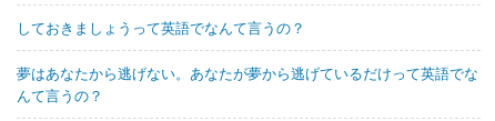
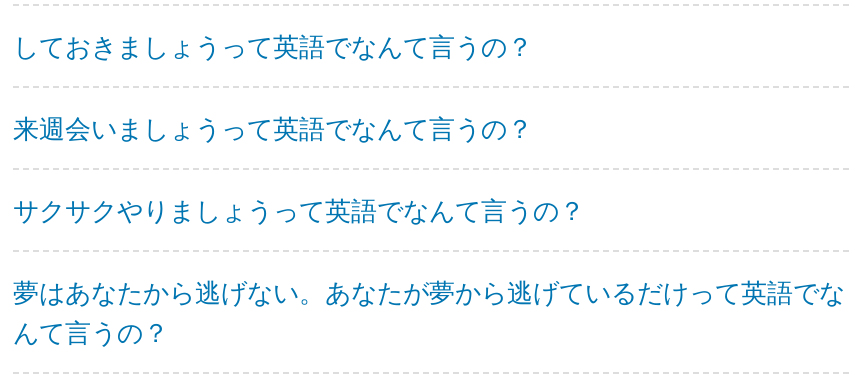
+ 来週会いましょうって英語でなんて言うの？
+ サクサクやりましょうって英語でなんて言うの？
